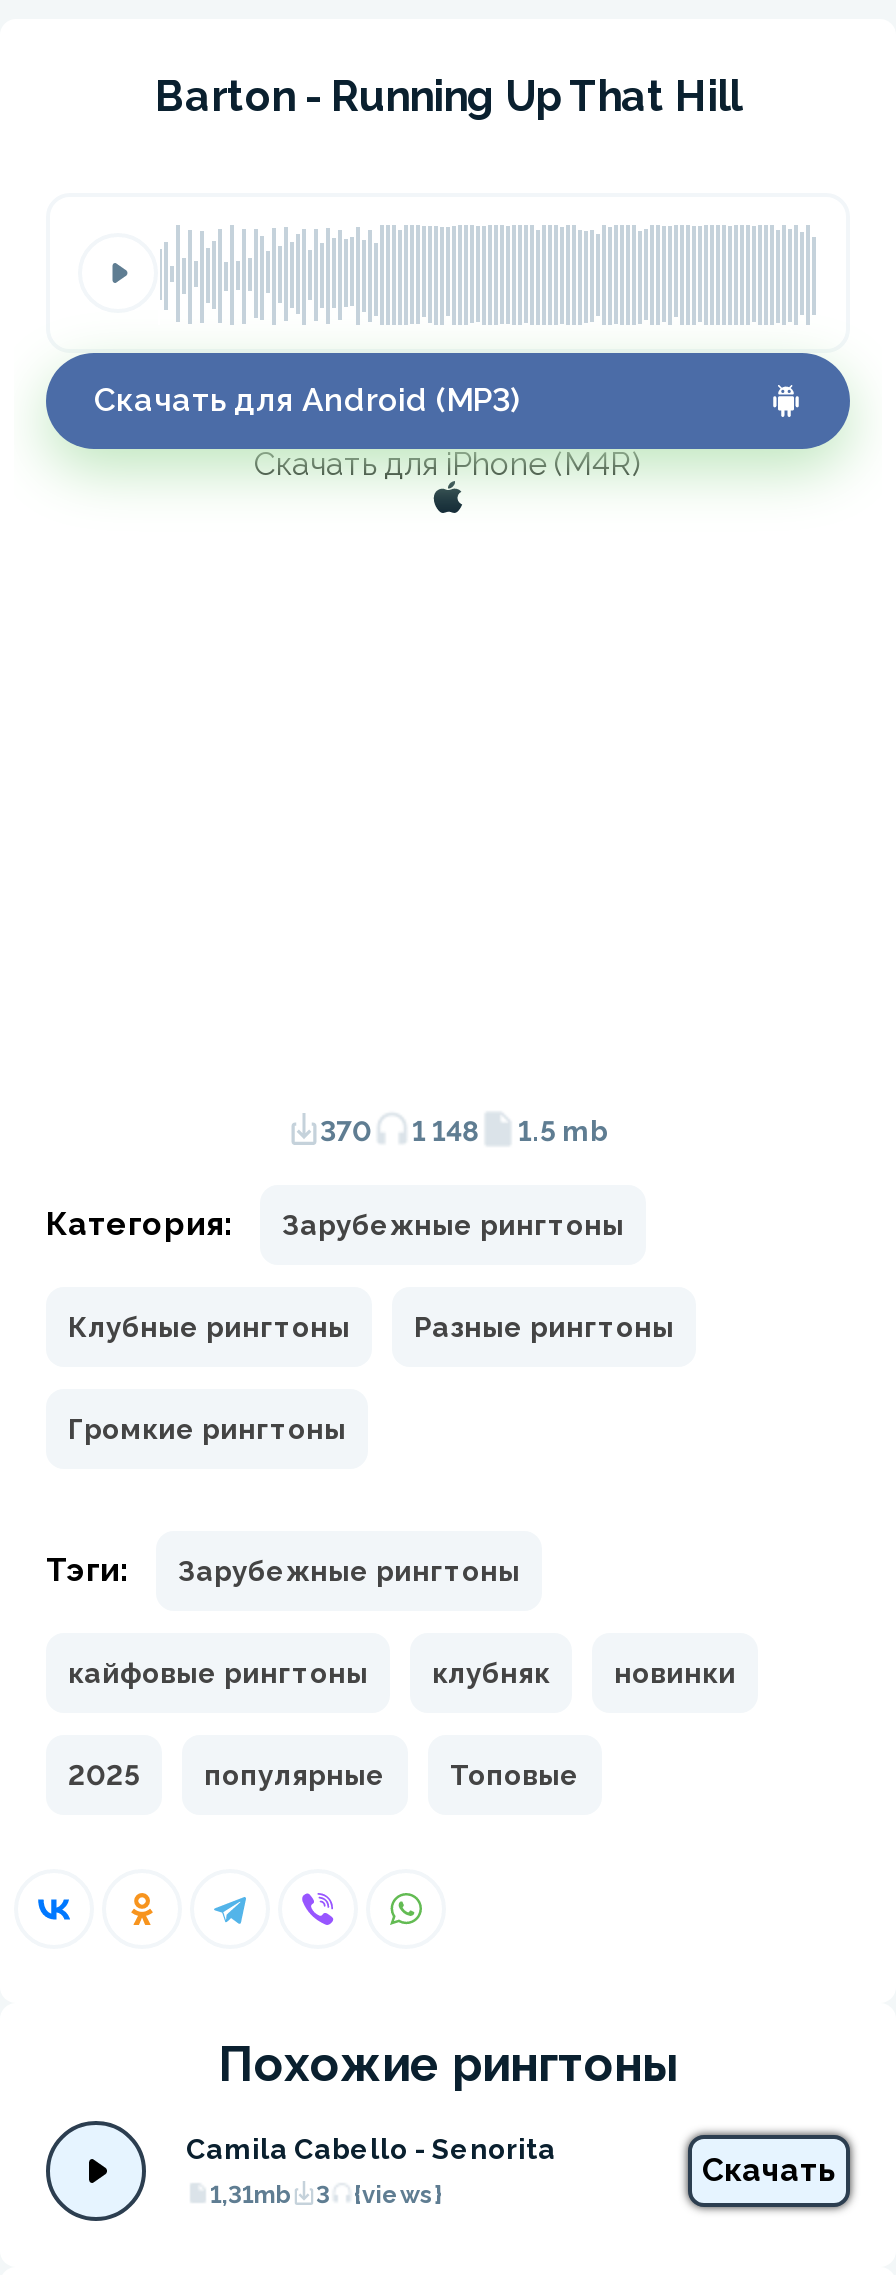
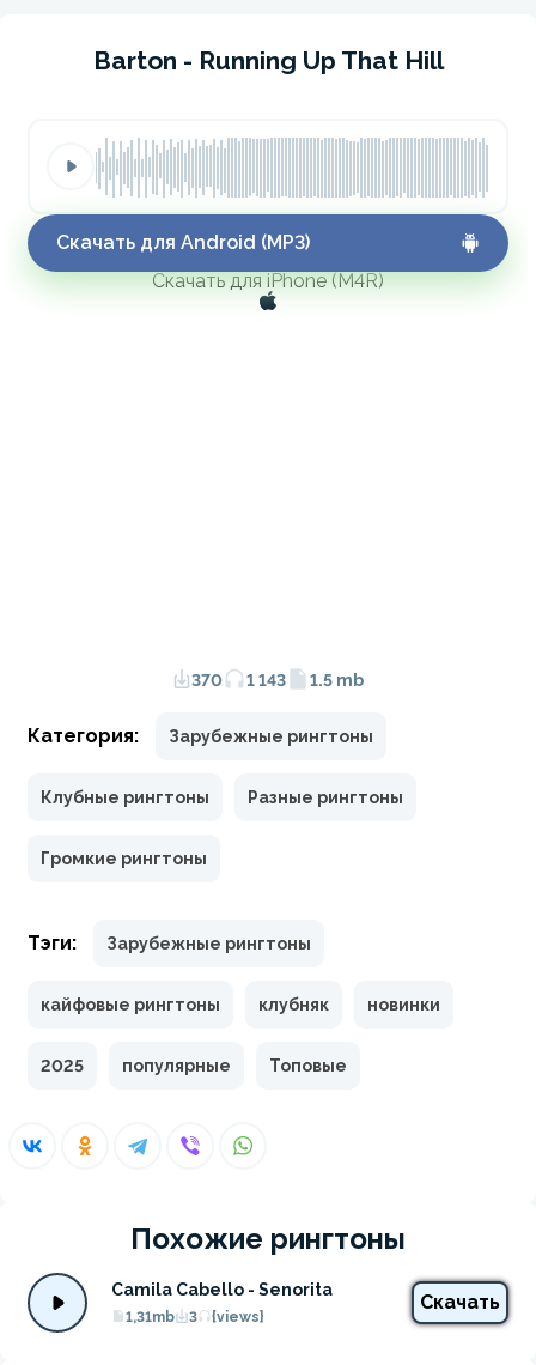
- 370 1 148 1.5 mb
+ 370 1 143 1.5 mb
